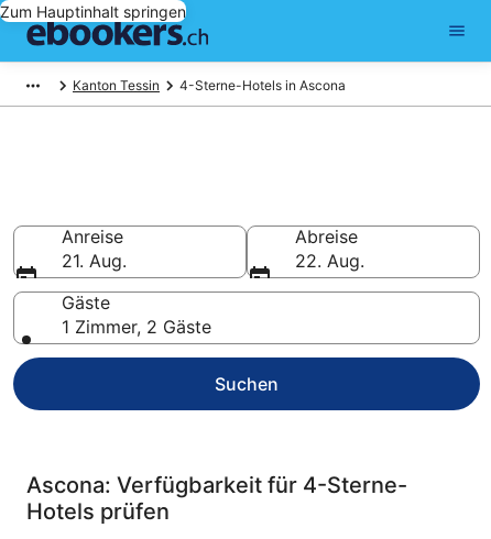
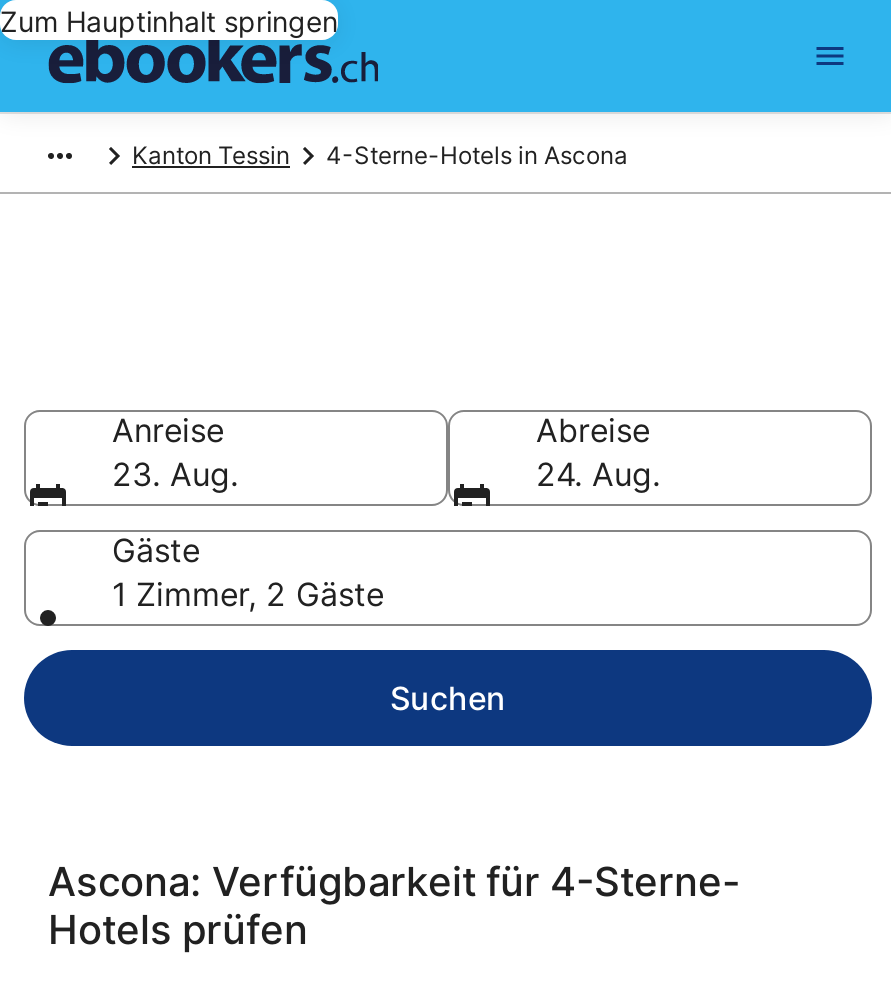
- 21. Aug.
+ 23. Aug.

- 22. Aug.
+ 24. Aug.
